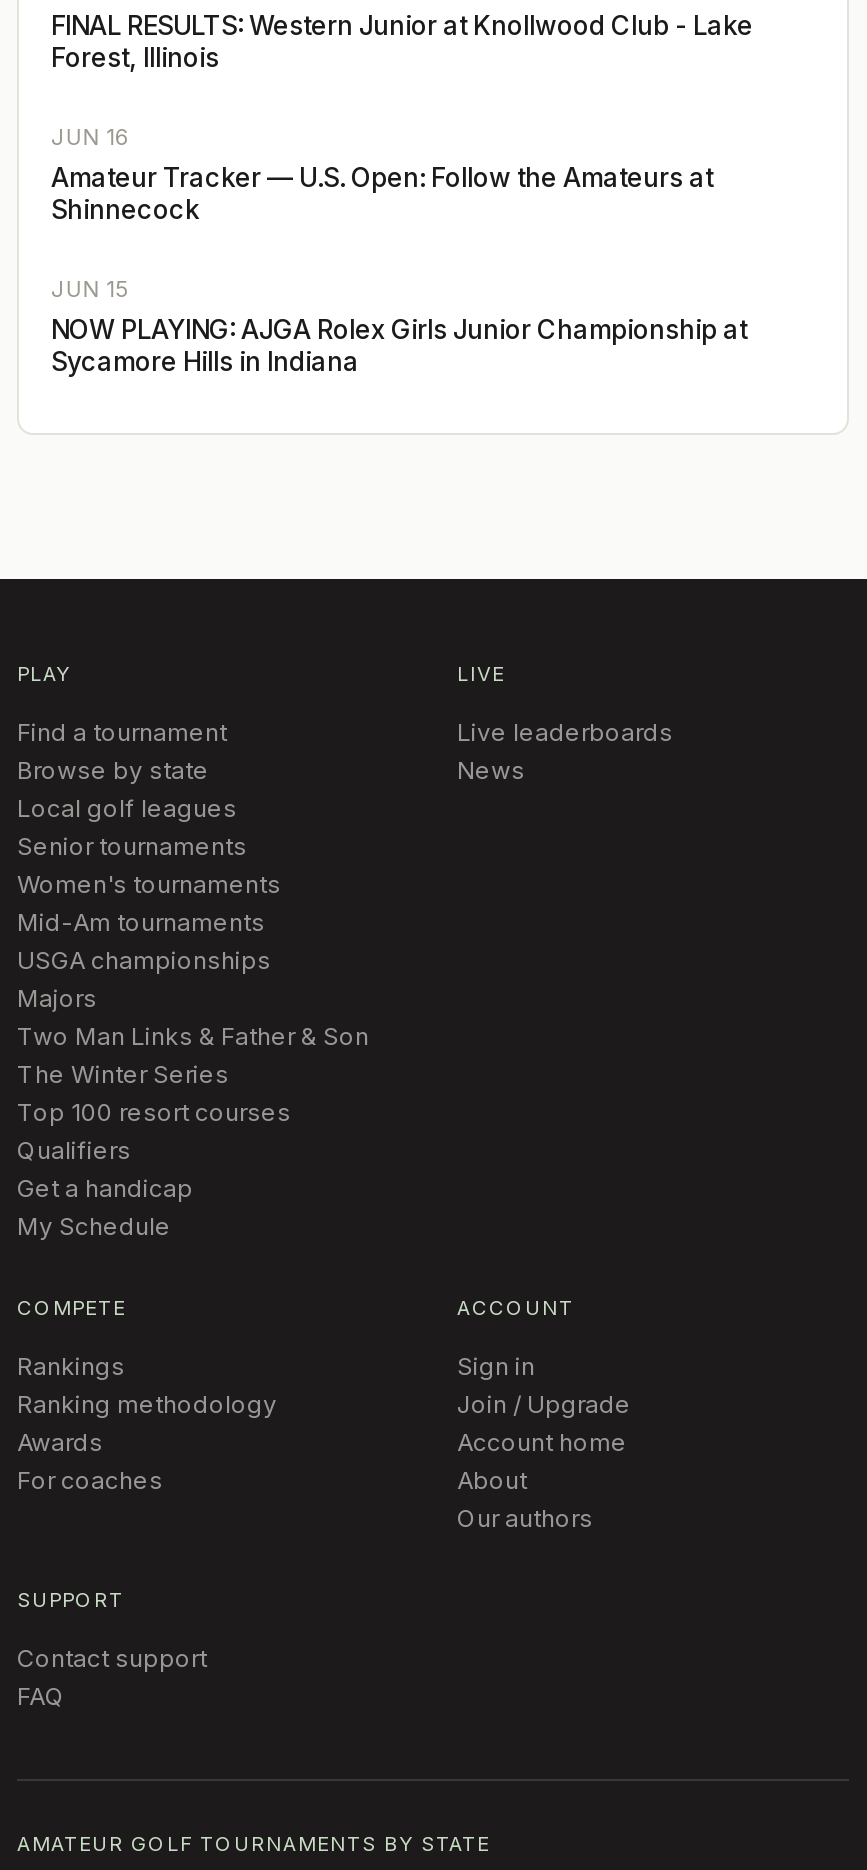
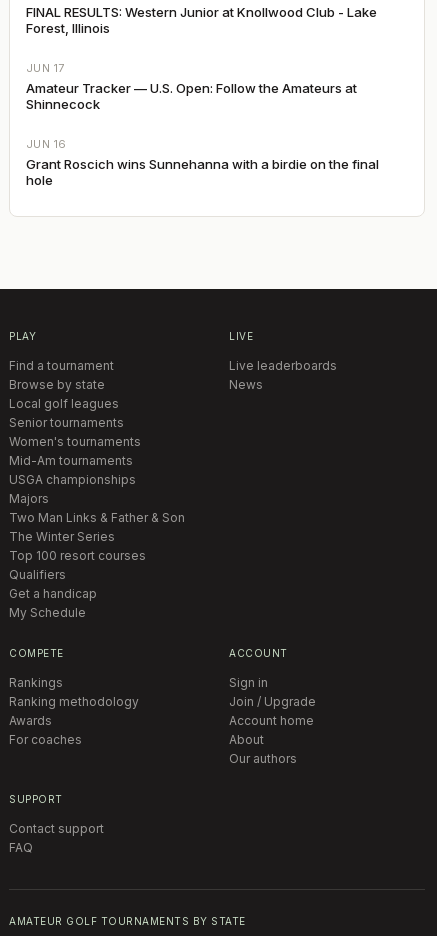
- JUN 16
+ JUN 17

- JUN 15
- NOW PLAYING: AJGA Rolex Girls Junior Championship at
- Sycamore Hills in Indiana
+ JUN 16
+ Grant Roscich wins Sunnehanna with a birdie on the final
+ hole
